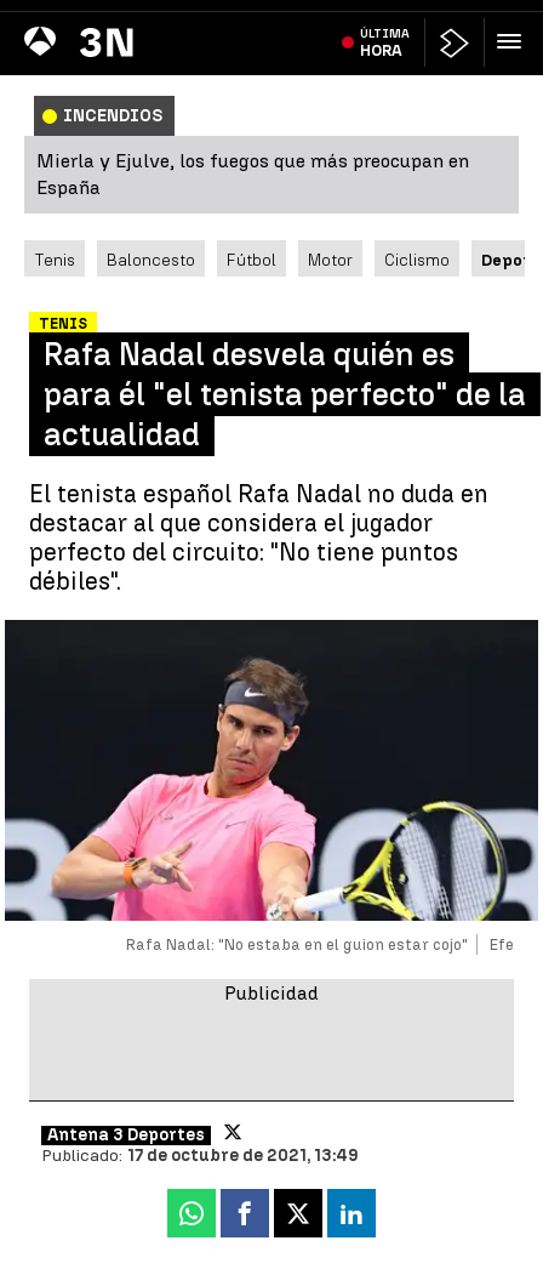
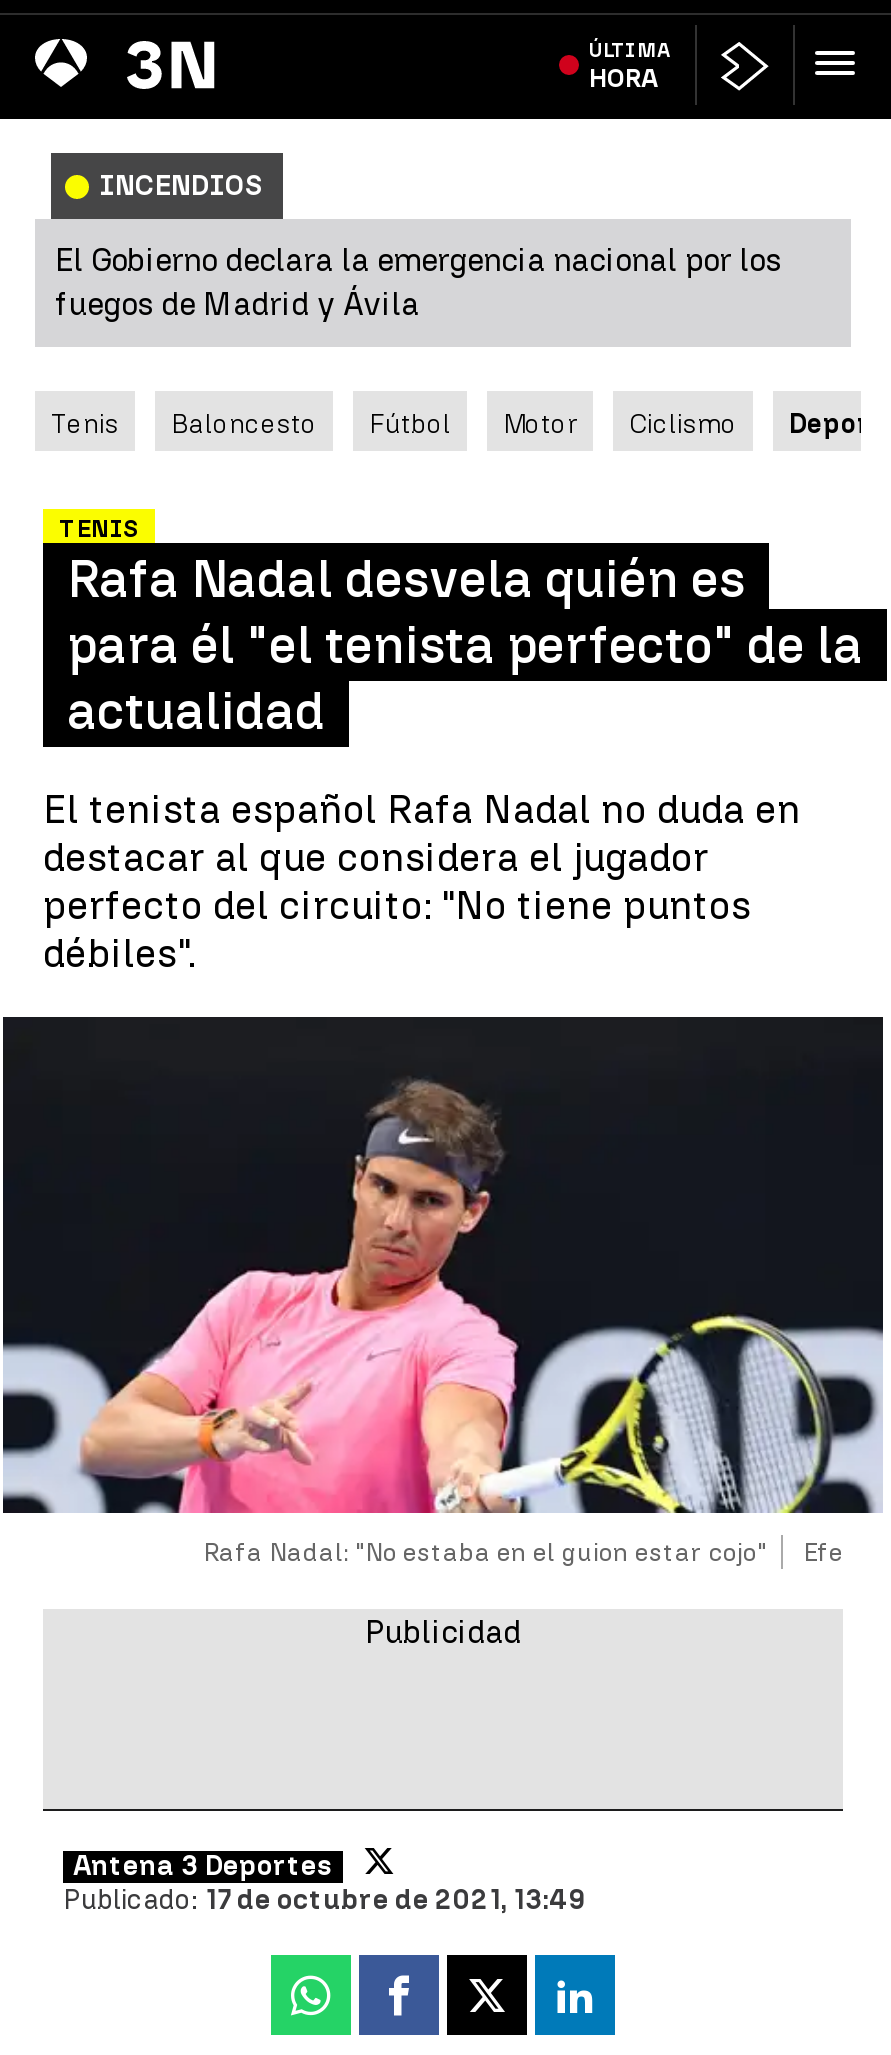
- Mierla y Ejulve, los fuegos que más preocupan en
- España
+ El Gobierno declara la emergencia nacional por los
+ fuegos de Madrid y Ávila
